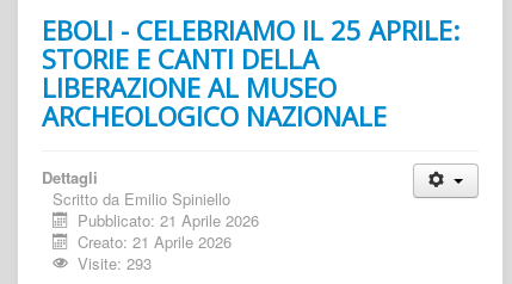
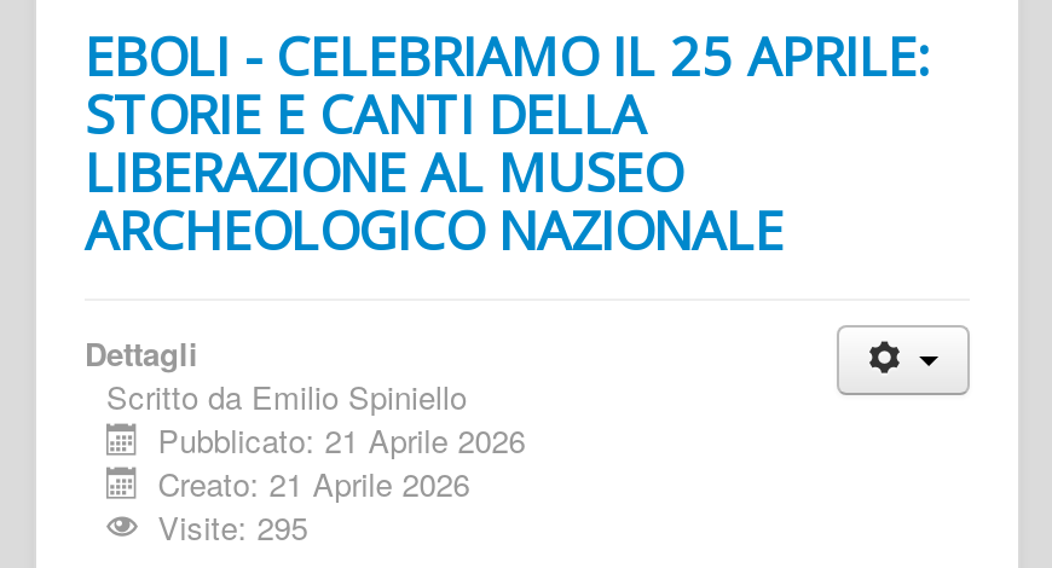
- Visite: 293
+ Visite: 295
